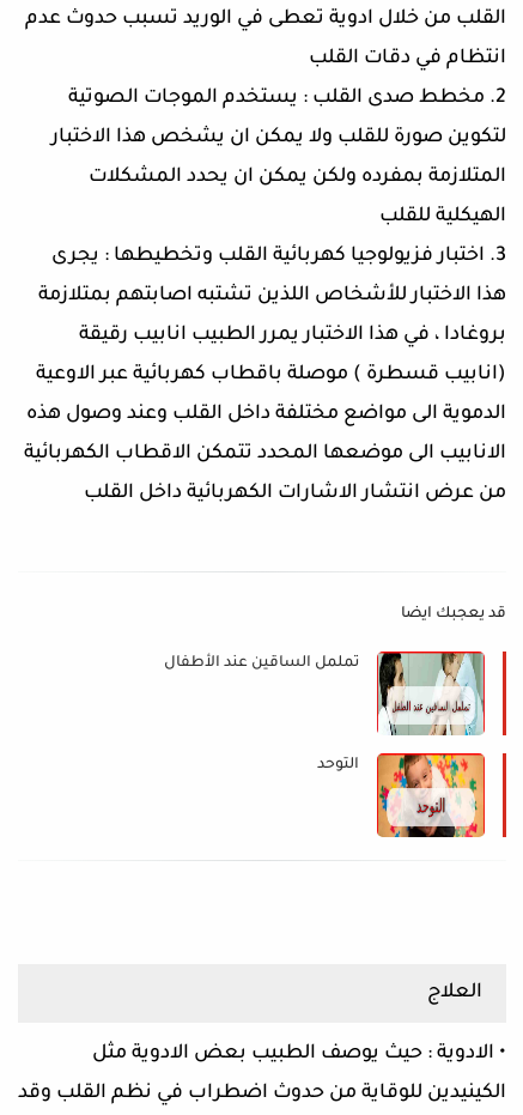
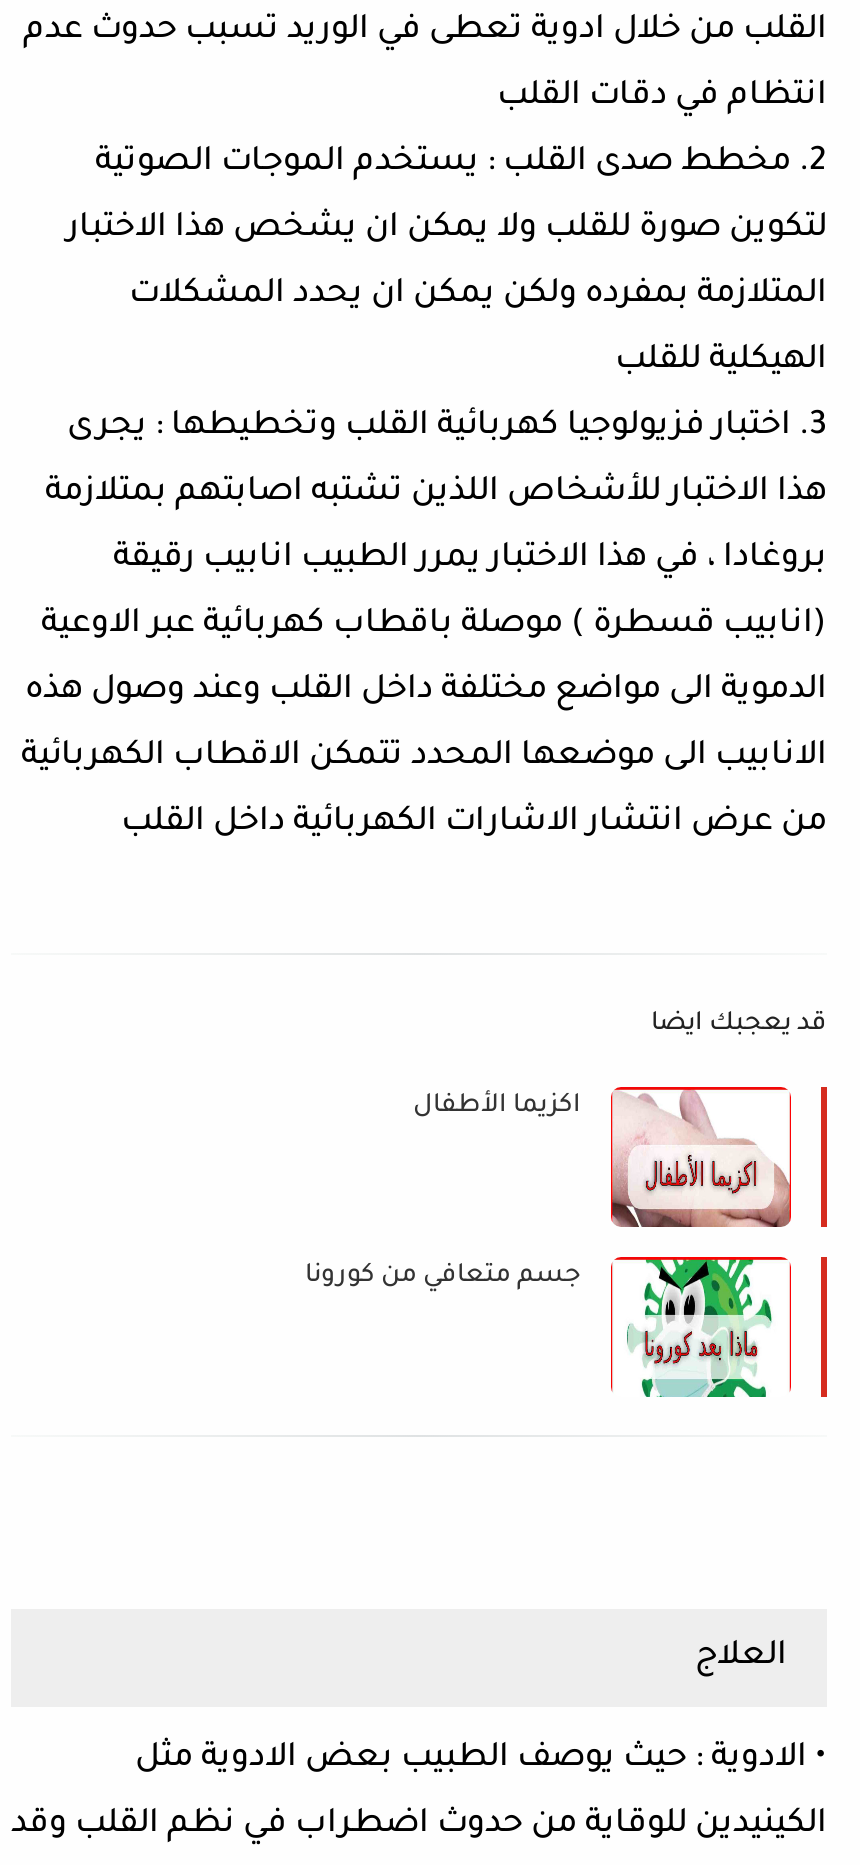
- [image]
- تململ الساقين عند الأطفال
+ [image]
+ اكزيما الأطفال

- [image]
- التوحد
+ [image]
+ جسم متعافي من كورونا
